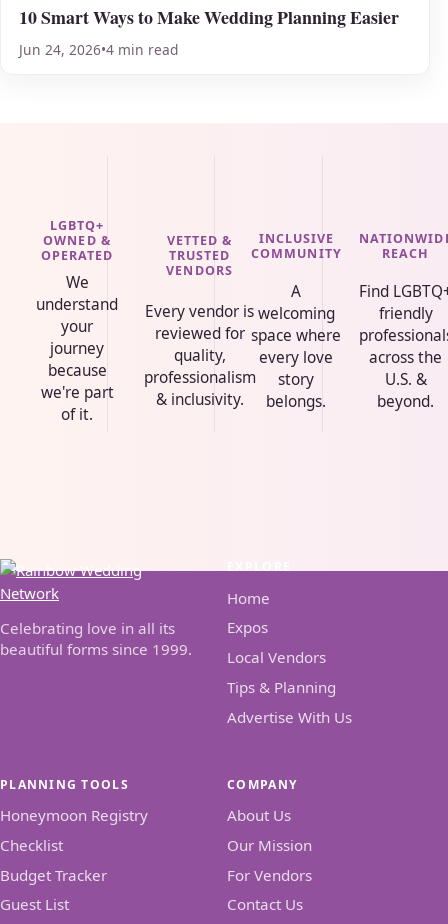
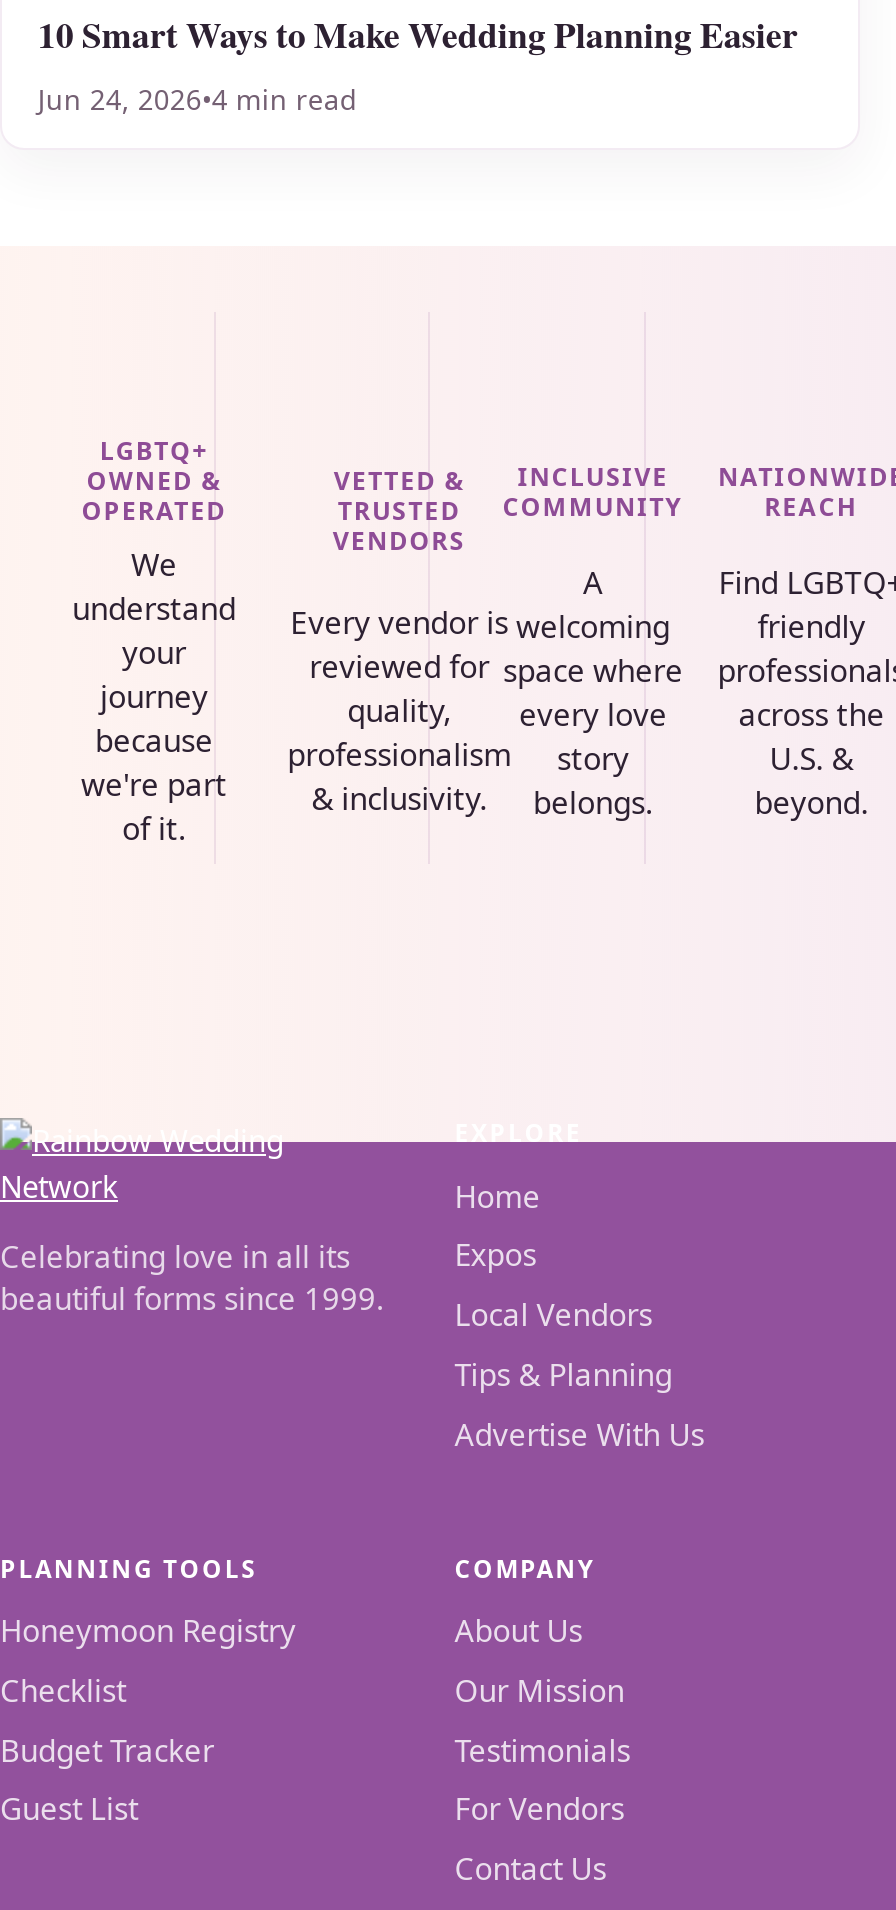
+ Testimonials
